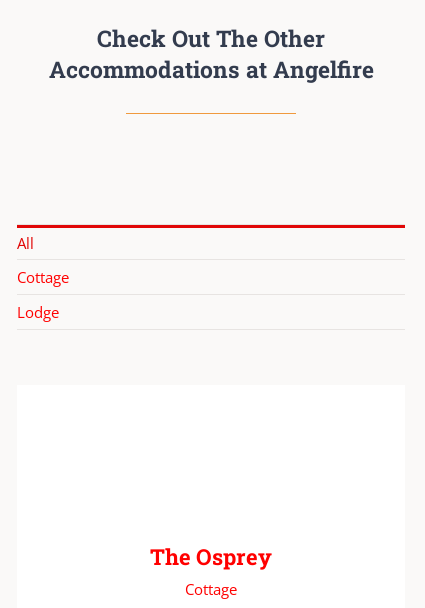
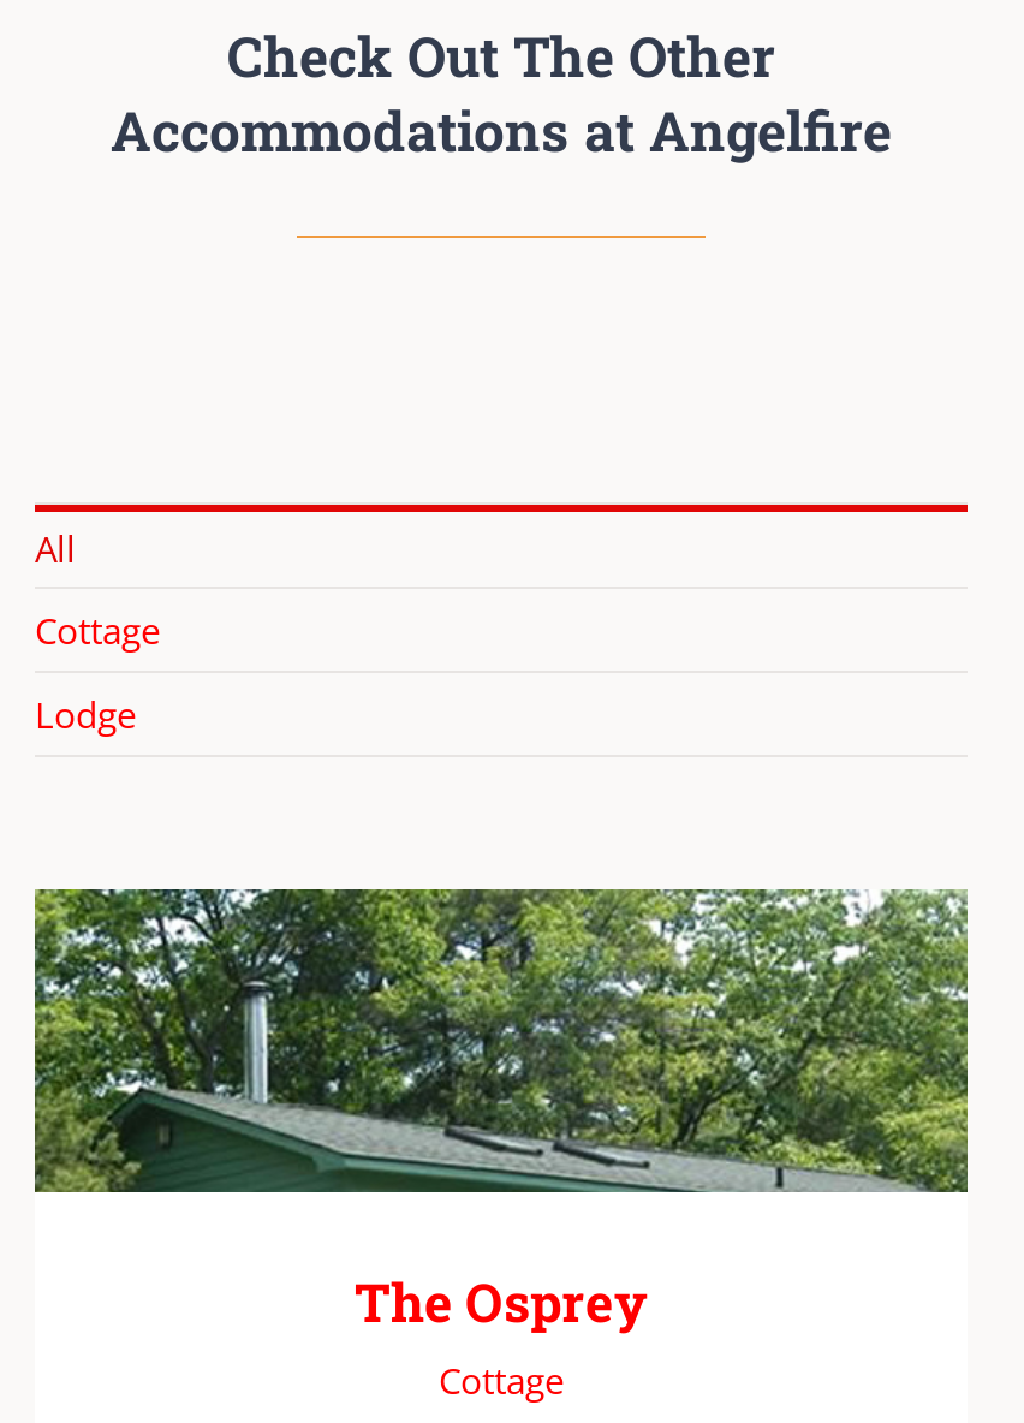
+ [image]
